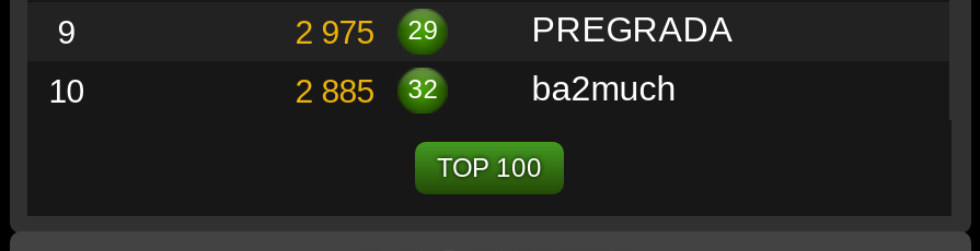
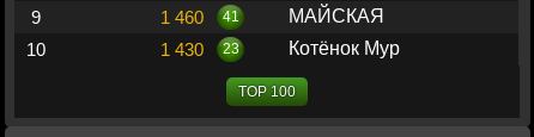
- 2 975
- 29
- PREGRADA
+ 1 460
+ 41
+ МАЙСКАЯ

- 2 885
- 32
- ba2much
+ 1 430
+ 23
+ Котёнок Мур
